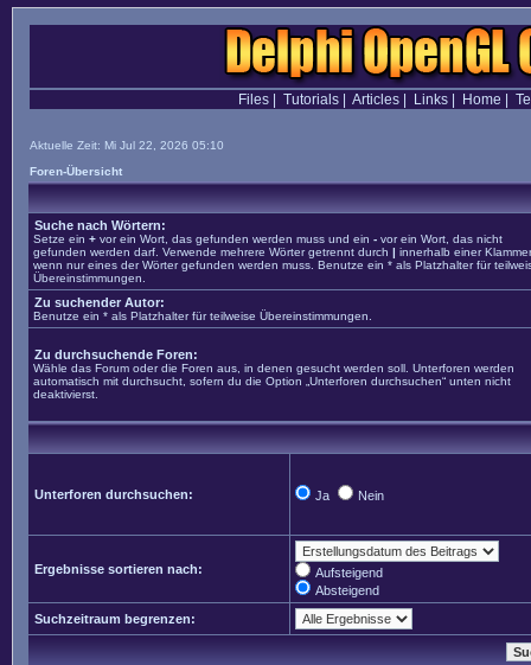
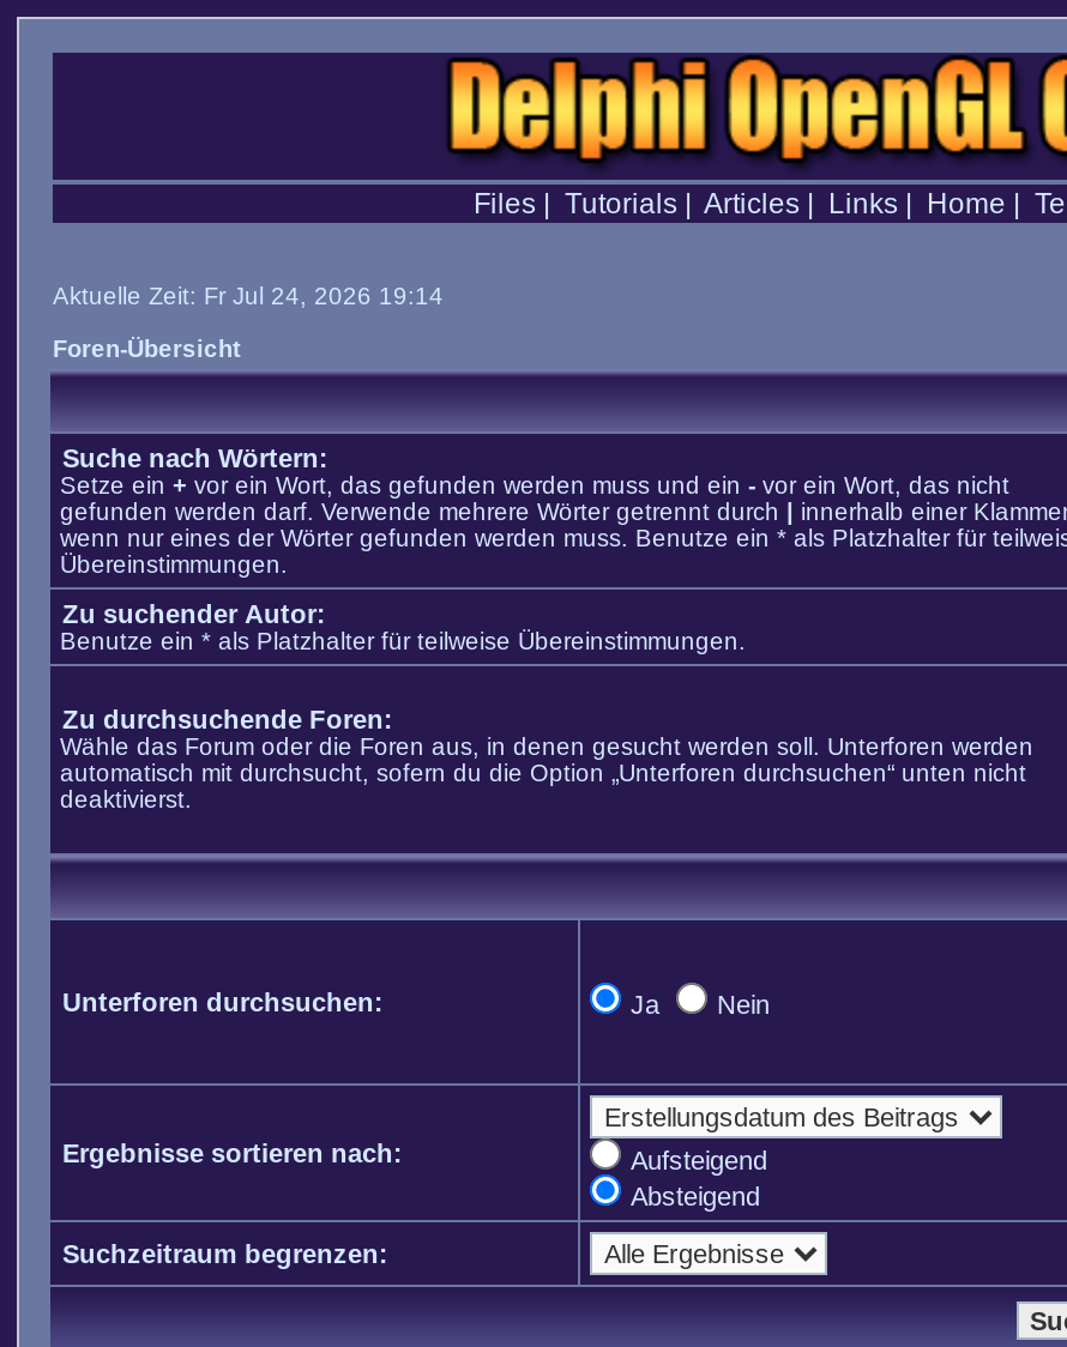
- Aktuelle Zeit: Mi Jul 22, 2026 05:10
+ Aktuelle Zeit: Fr Jul 24, 2026 19:14
